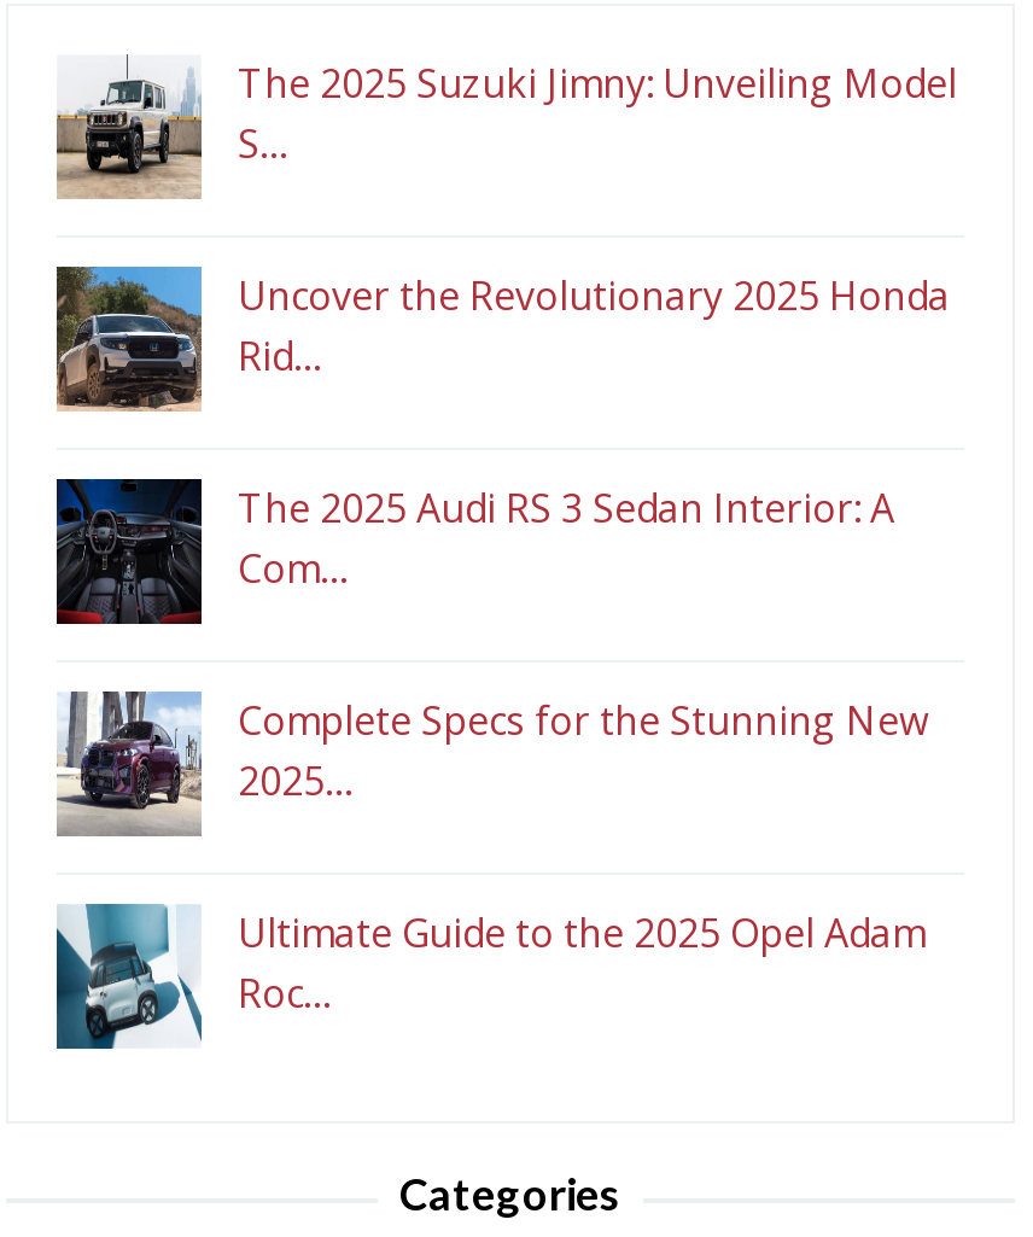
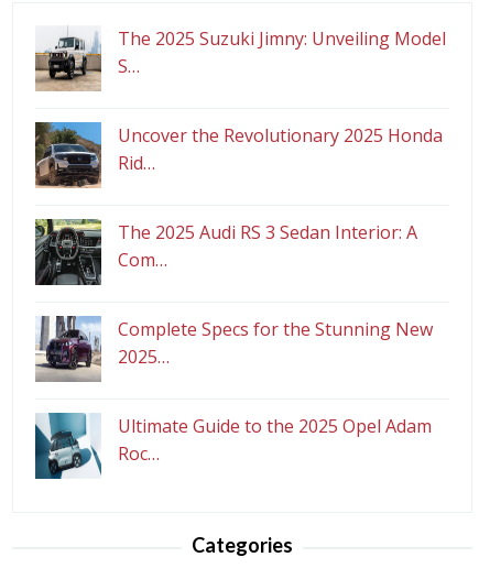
- [image]
+ [image]
